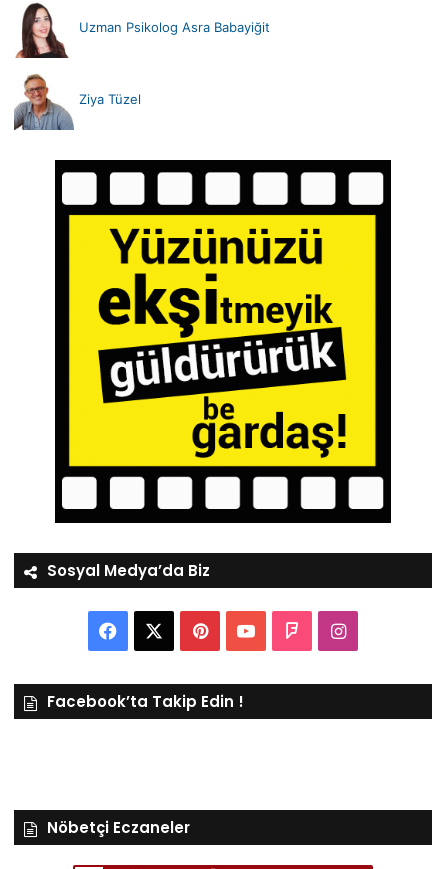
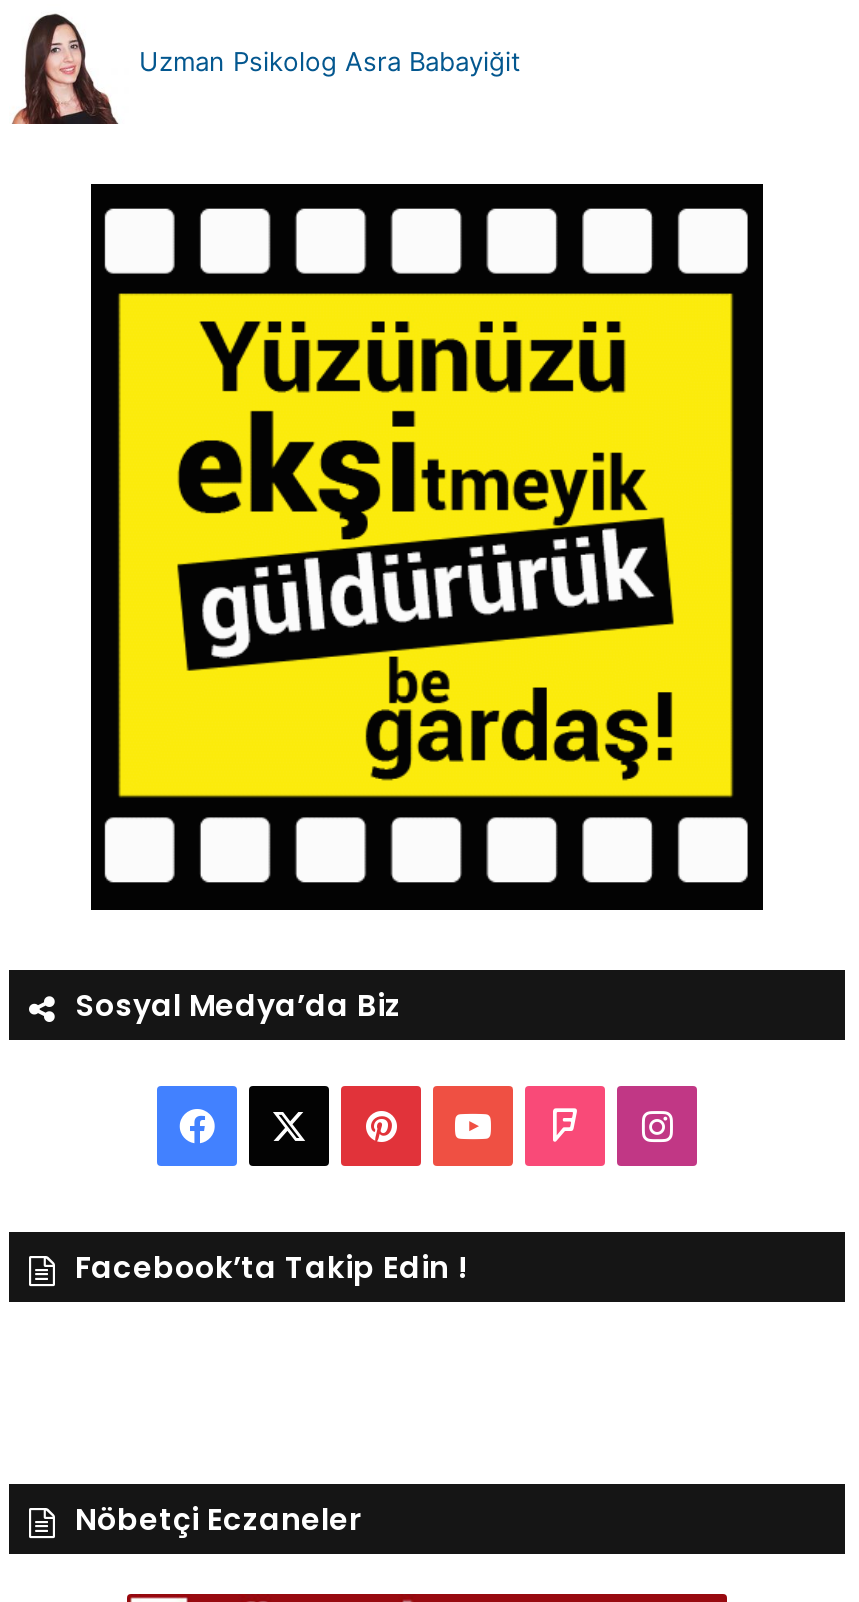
- [image]
- Ziya Tüzel
